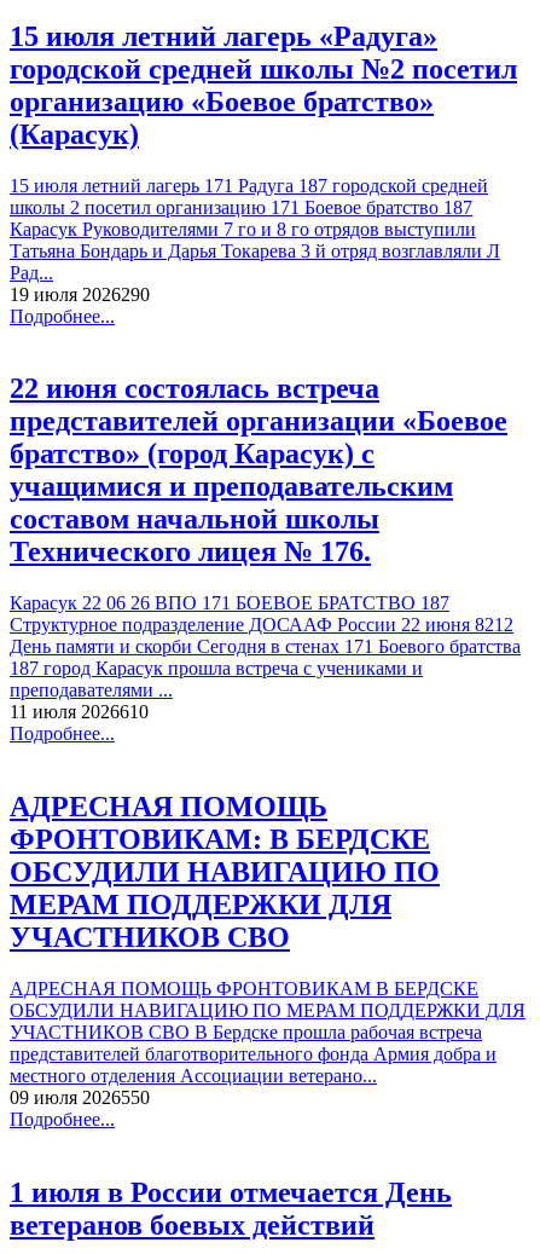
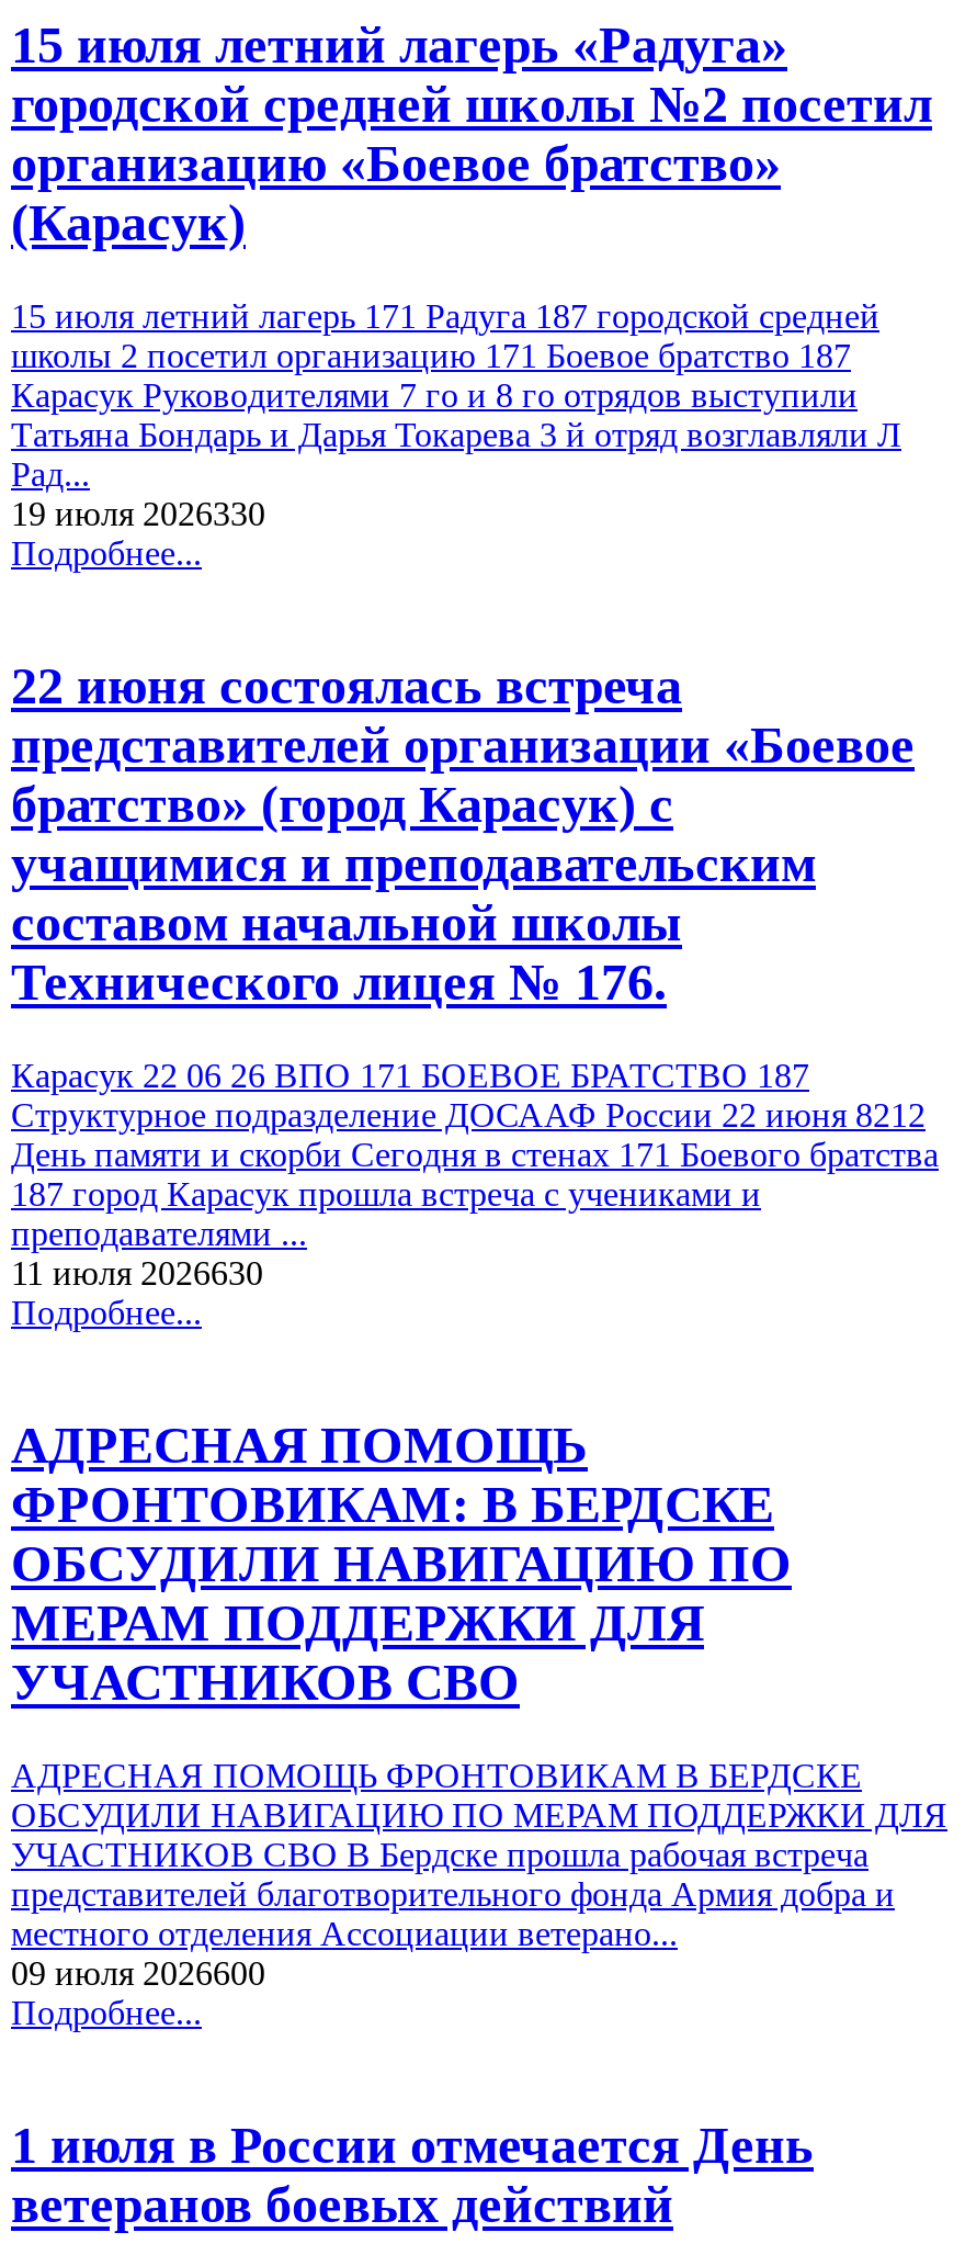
- 19 июля 2026290
+ 19 июля 2026330

- 11 июля 2026610
+ 11 июля 2026630

- 09 июля 2026550
+ 09 июля 2026600
